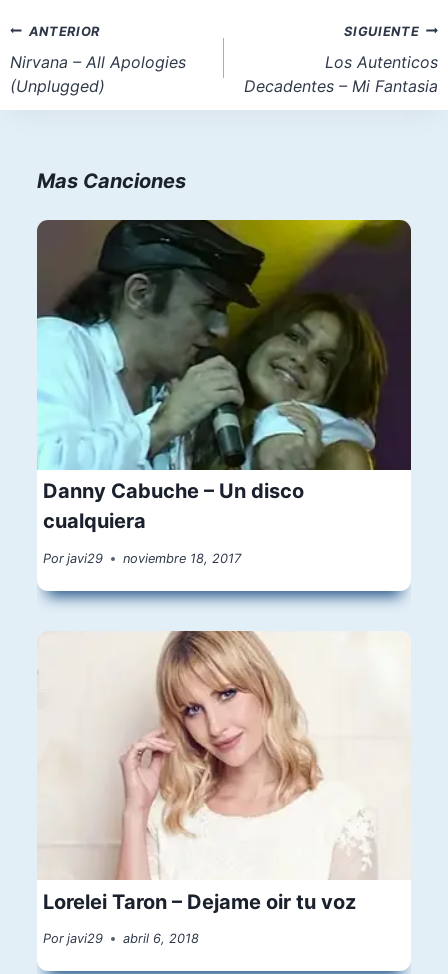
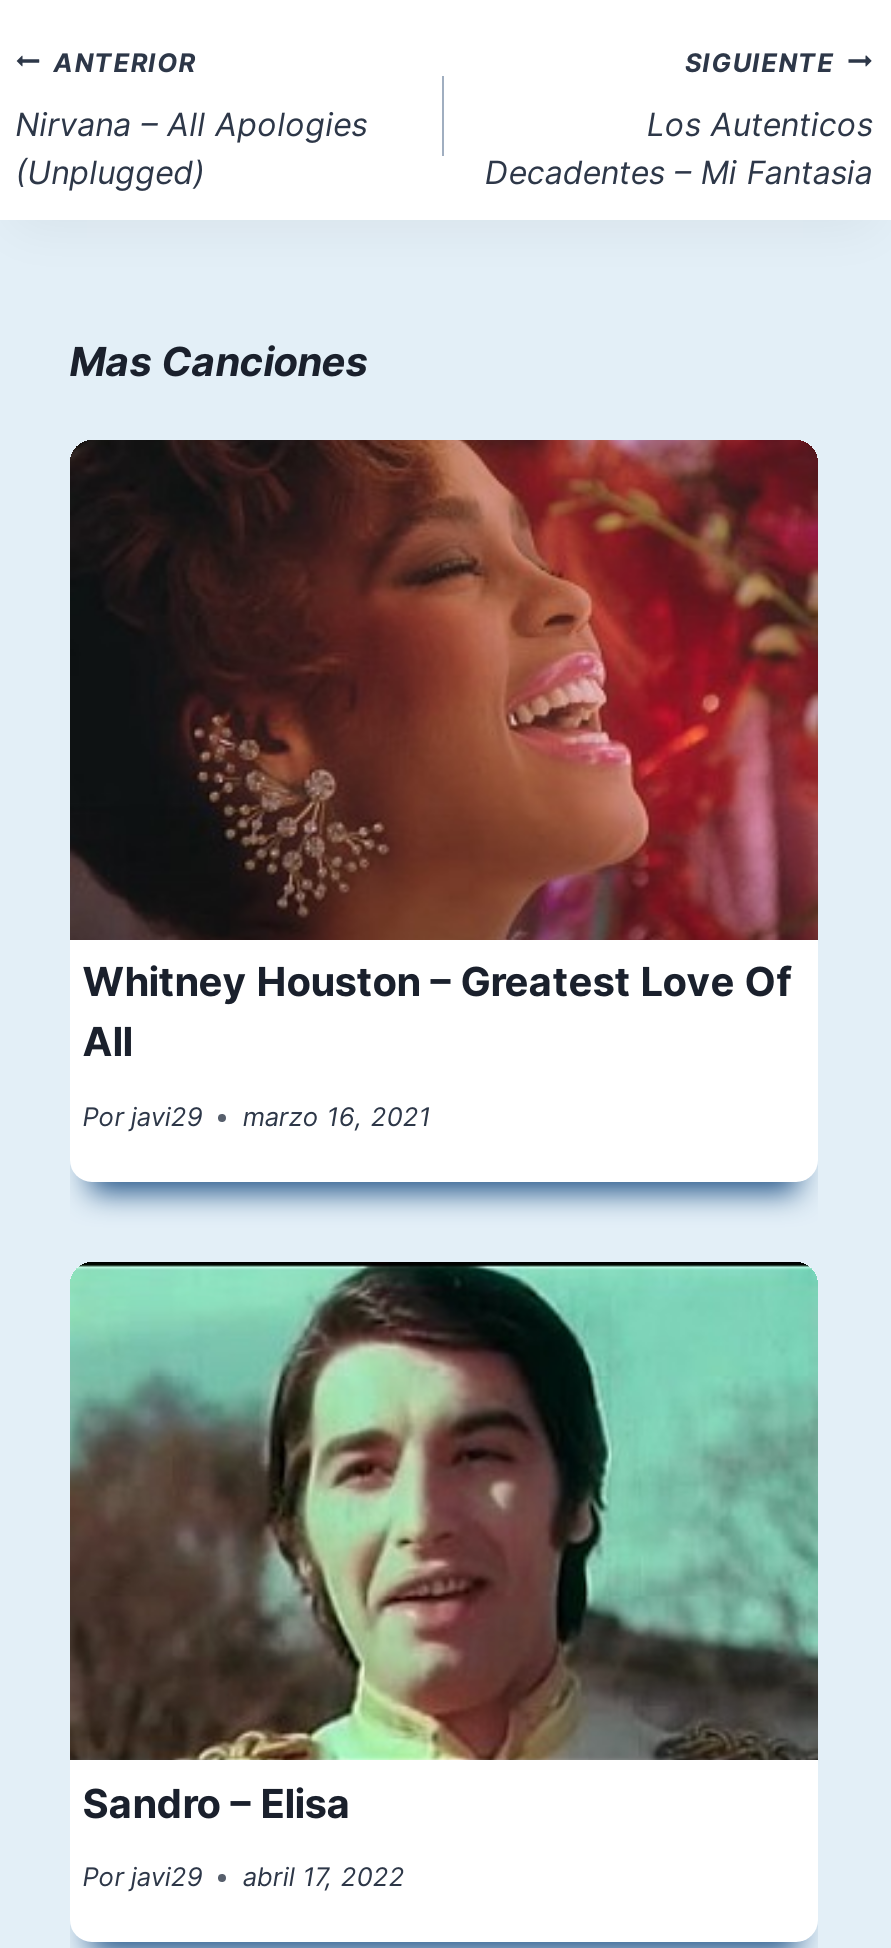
- [image]
- Danny Cabuche – Un disco
- cualquiera
+ [image]
+ Whitney Houston – Greatest Love Of
+ All

- Por javi29 noviembre 18, 2017
+ Por javi29 marzo 16, 2021

- [image]
- Lorelei Taron – Dejame oir tu voz
+ [image]
+ Sandro – Elisa

- Por javi29 abril 6, 2018
+ Por javi29 abril 17, 2022
